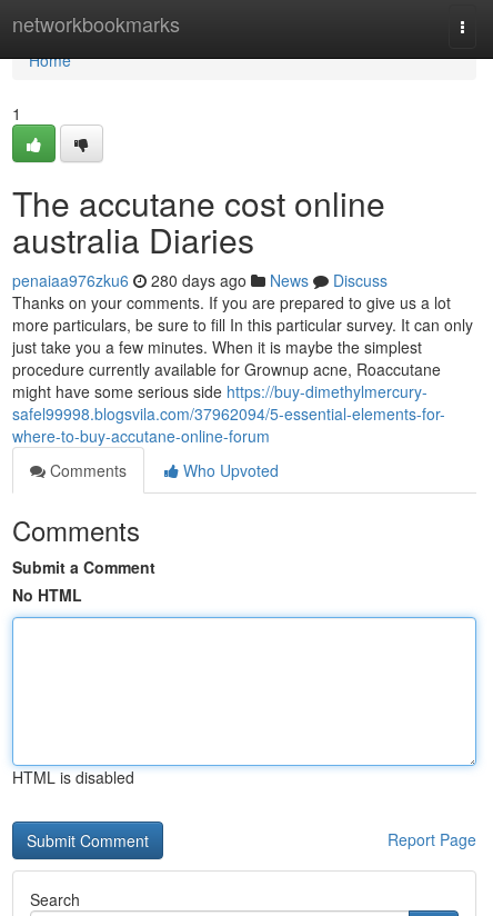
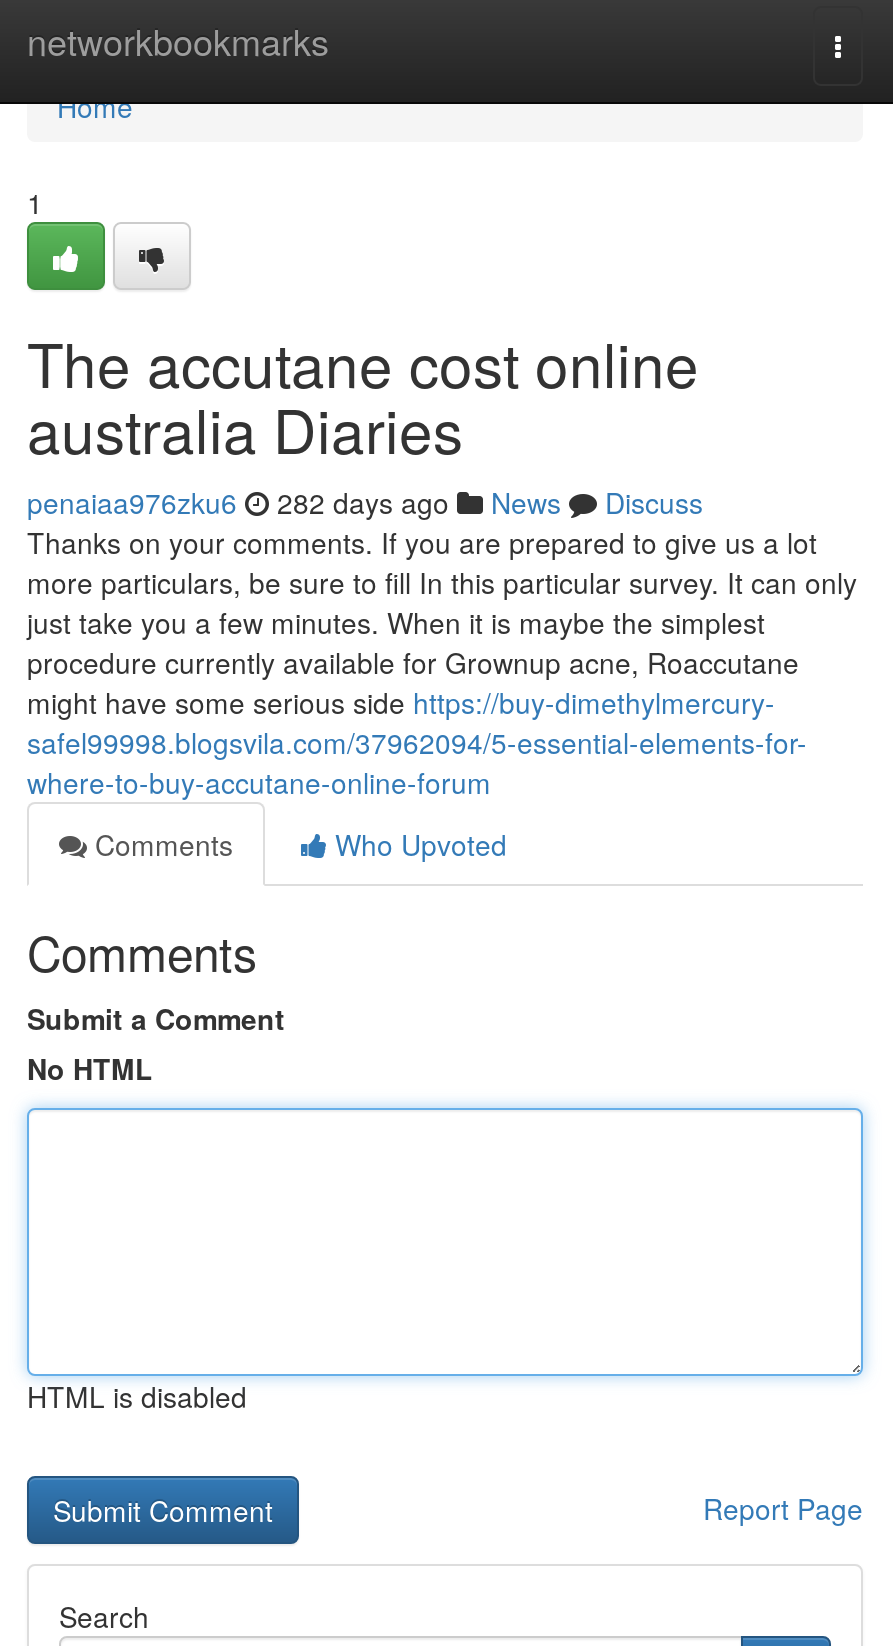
- penaiaa976zku6 280 days ago News Discuss
+ penaiaa976zku6 282 days ago News Discuss
